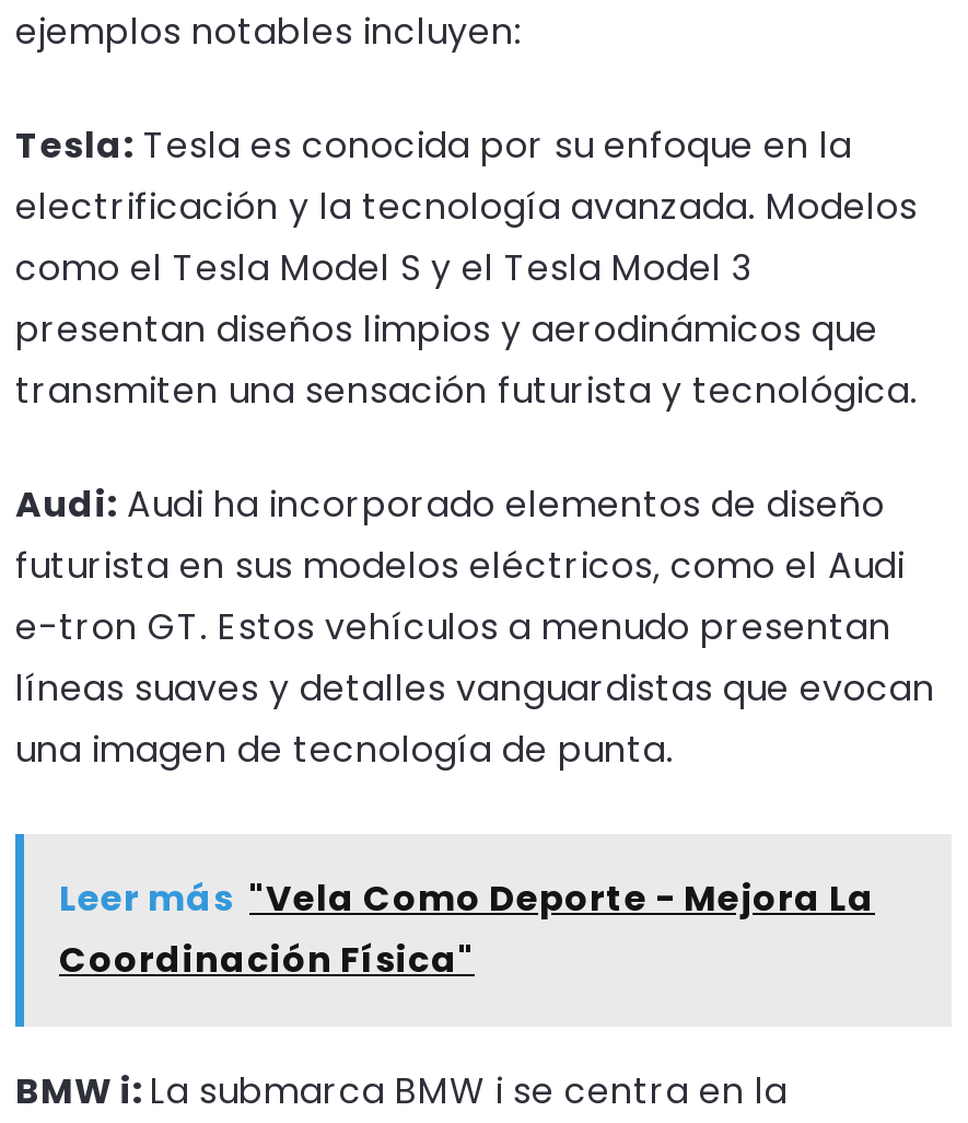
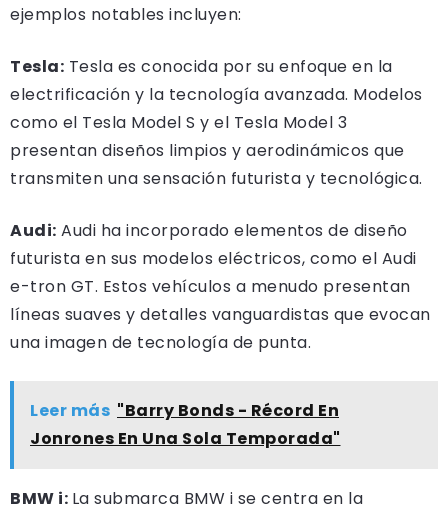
- Leer más "Vela Como Deporte - Mejora La
- Coordinación Física"
+ Leer más "Barry Bonds - Récord En
+ Jonrones En Una Sola Temporada"
